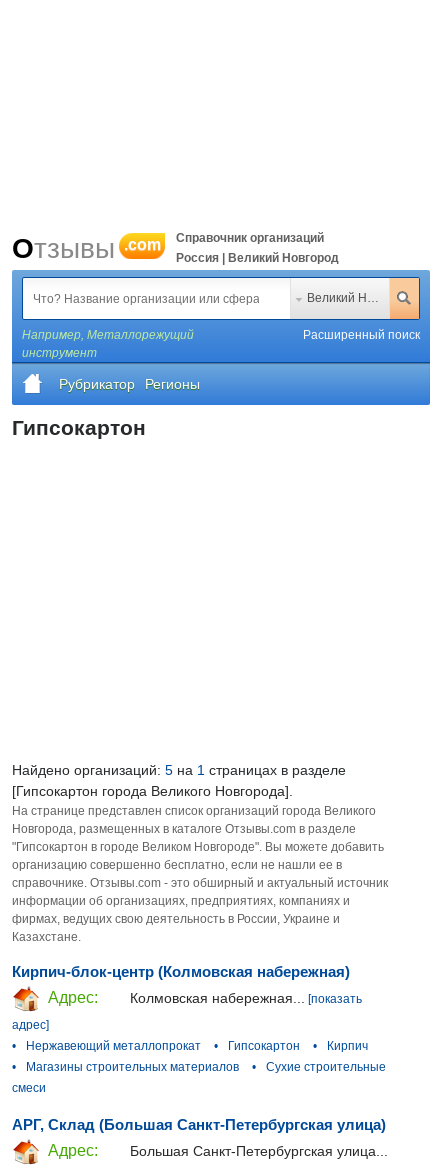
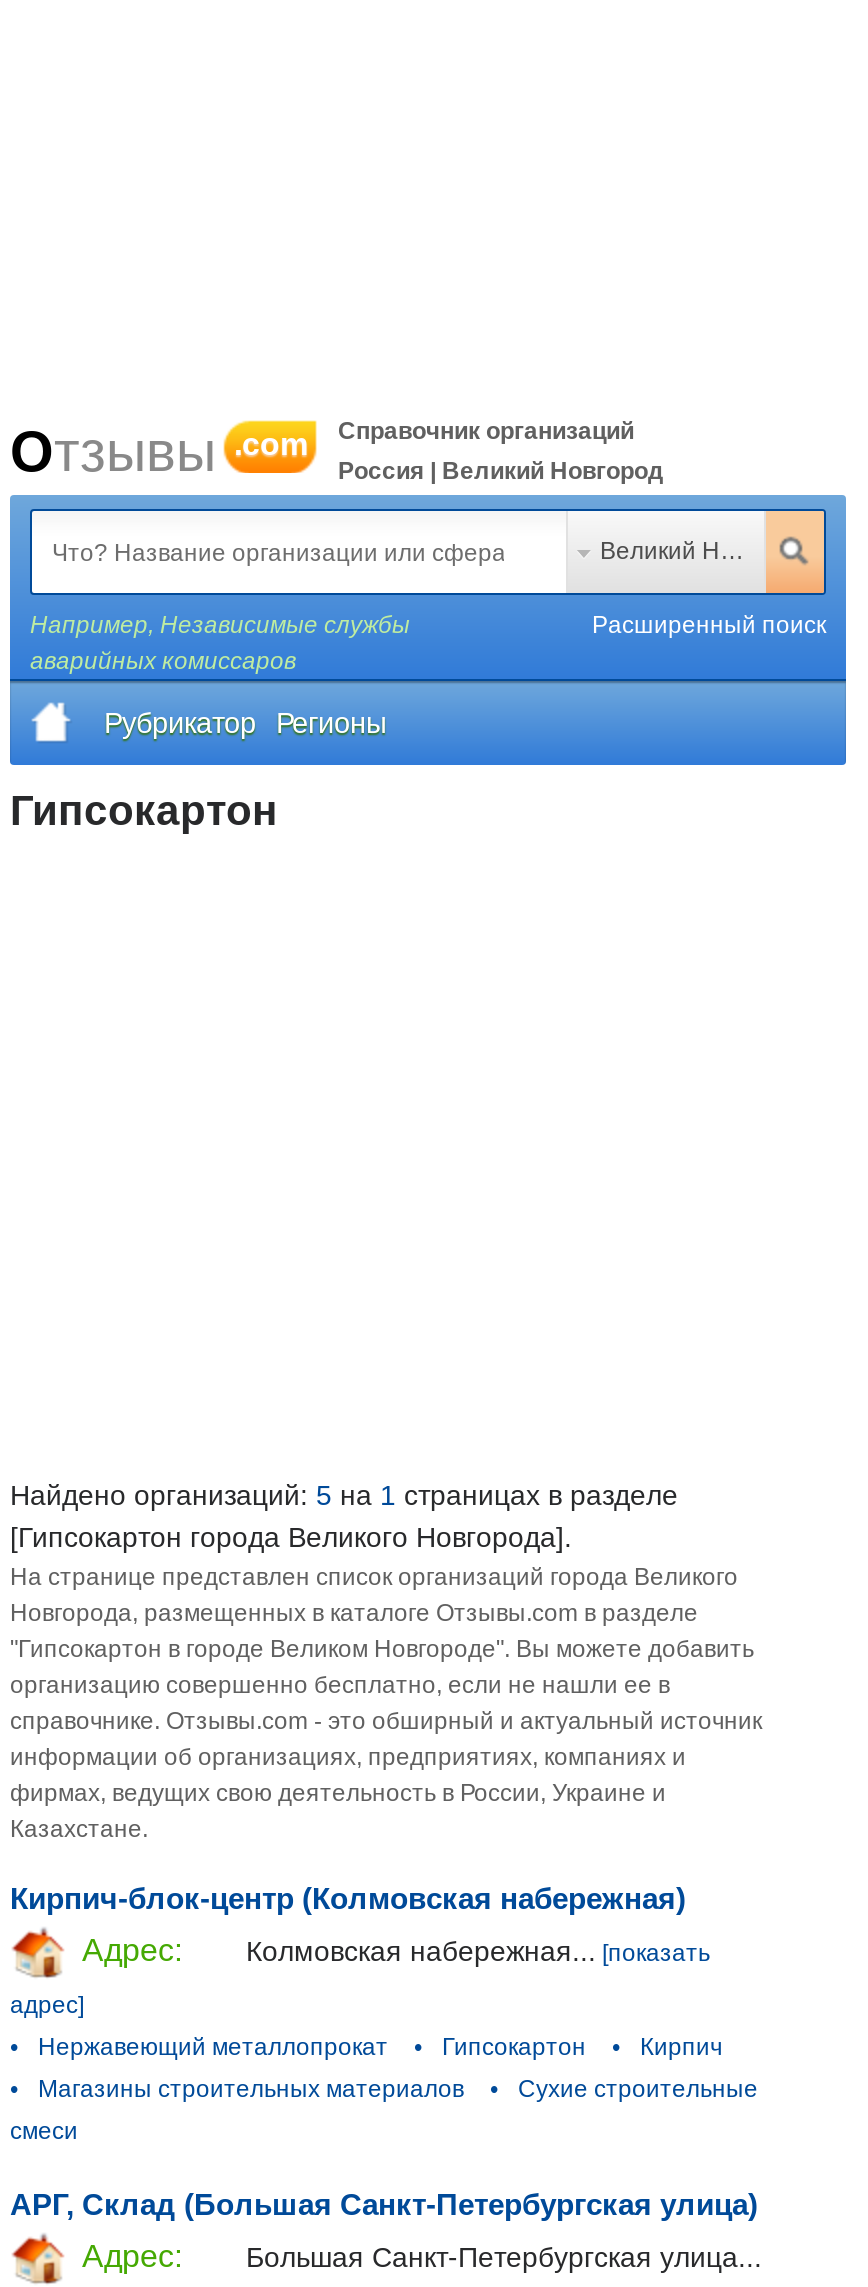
- Например, Металлорежущий
- инструмент
+ Например, Независимые службы
+ аварийных комиссаров
